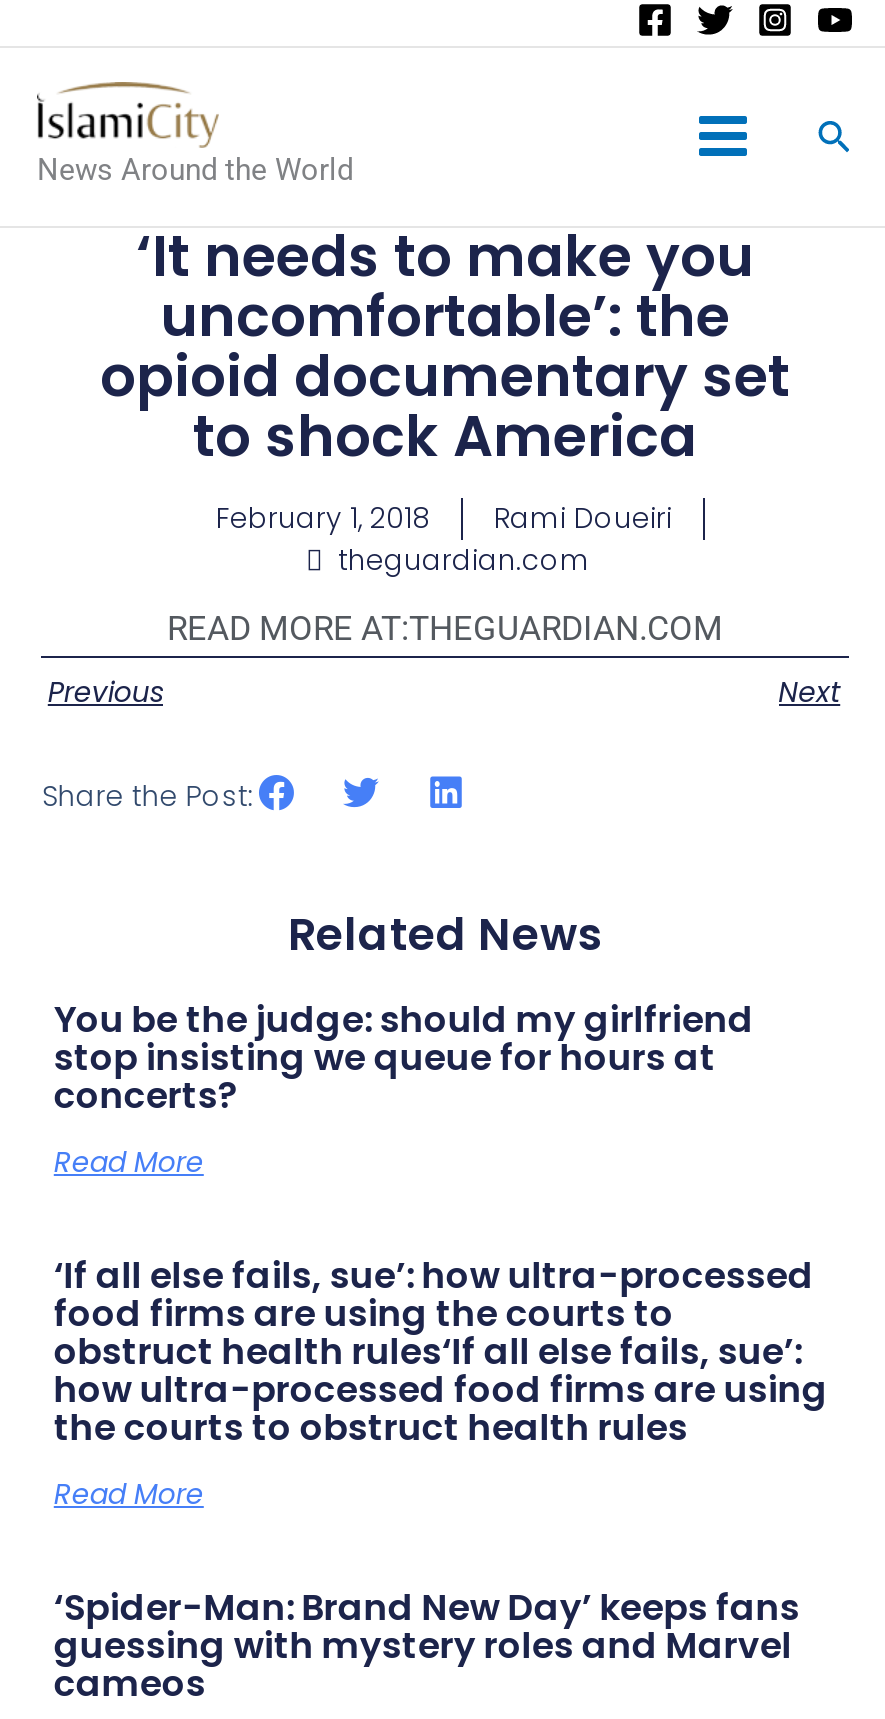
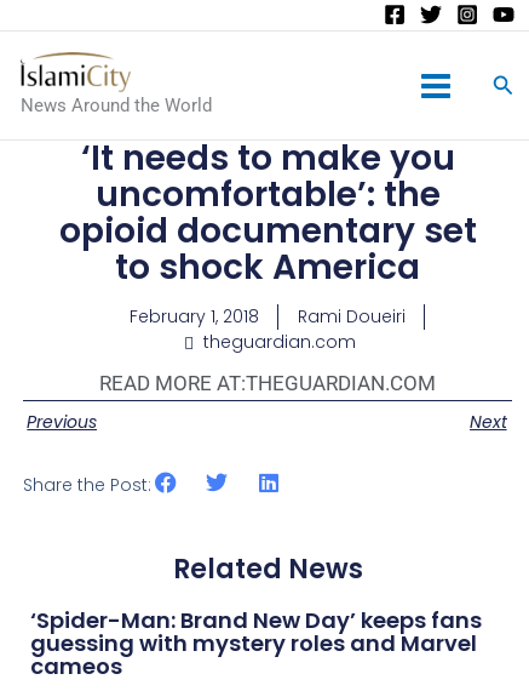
- You be the judge: should my girlfriend
- stop insisting we queue for hours at
- concerts?
- Read More
- ‘If all else fails, sue’: how ultra-processed
- food firms are using the courts to
- obstruct health rules‘If all else fails, sue’:
- how ultra-processed food firms are using
- the courts to obstruct health rules
- Read More
